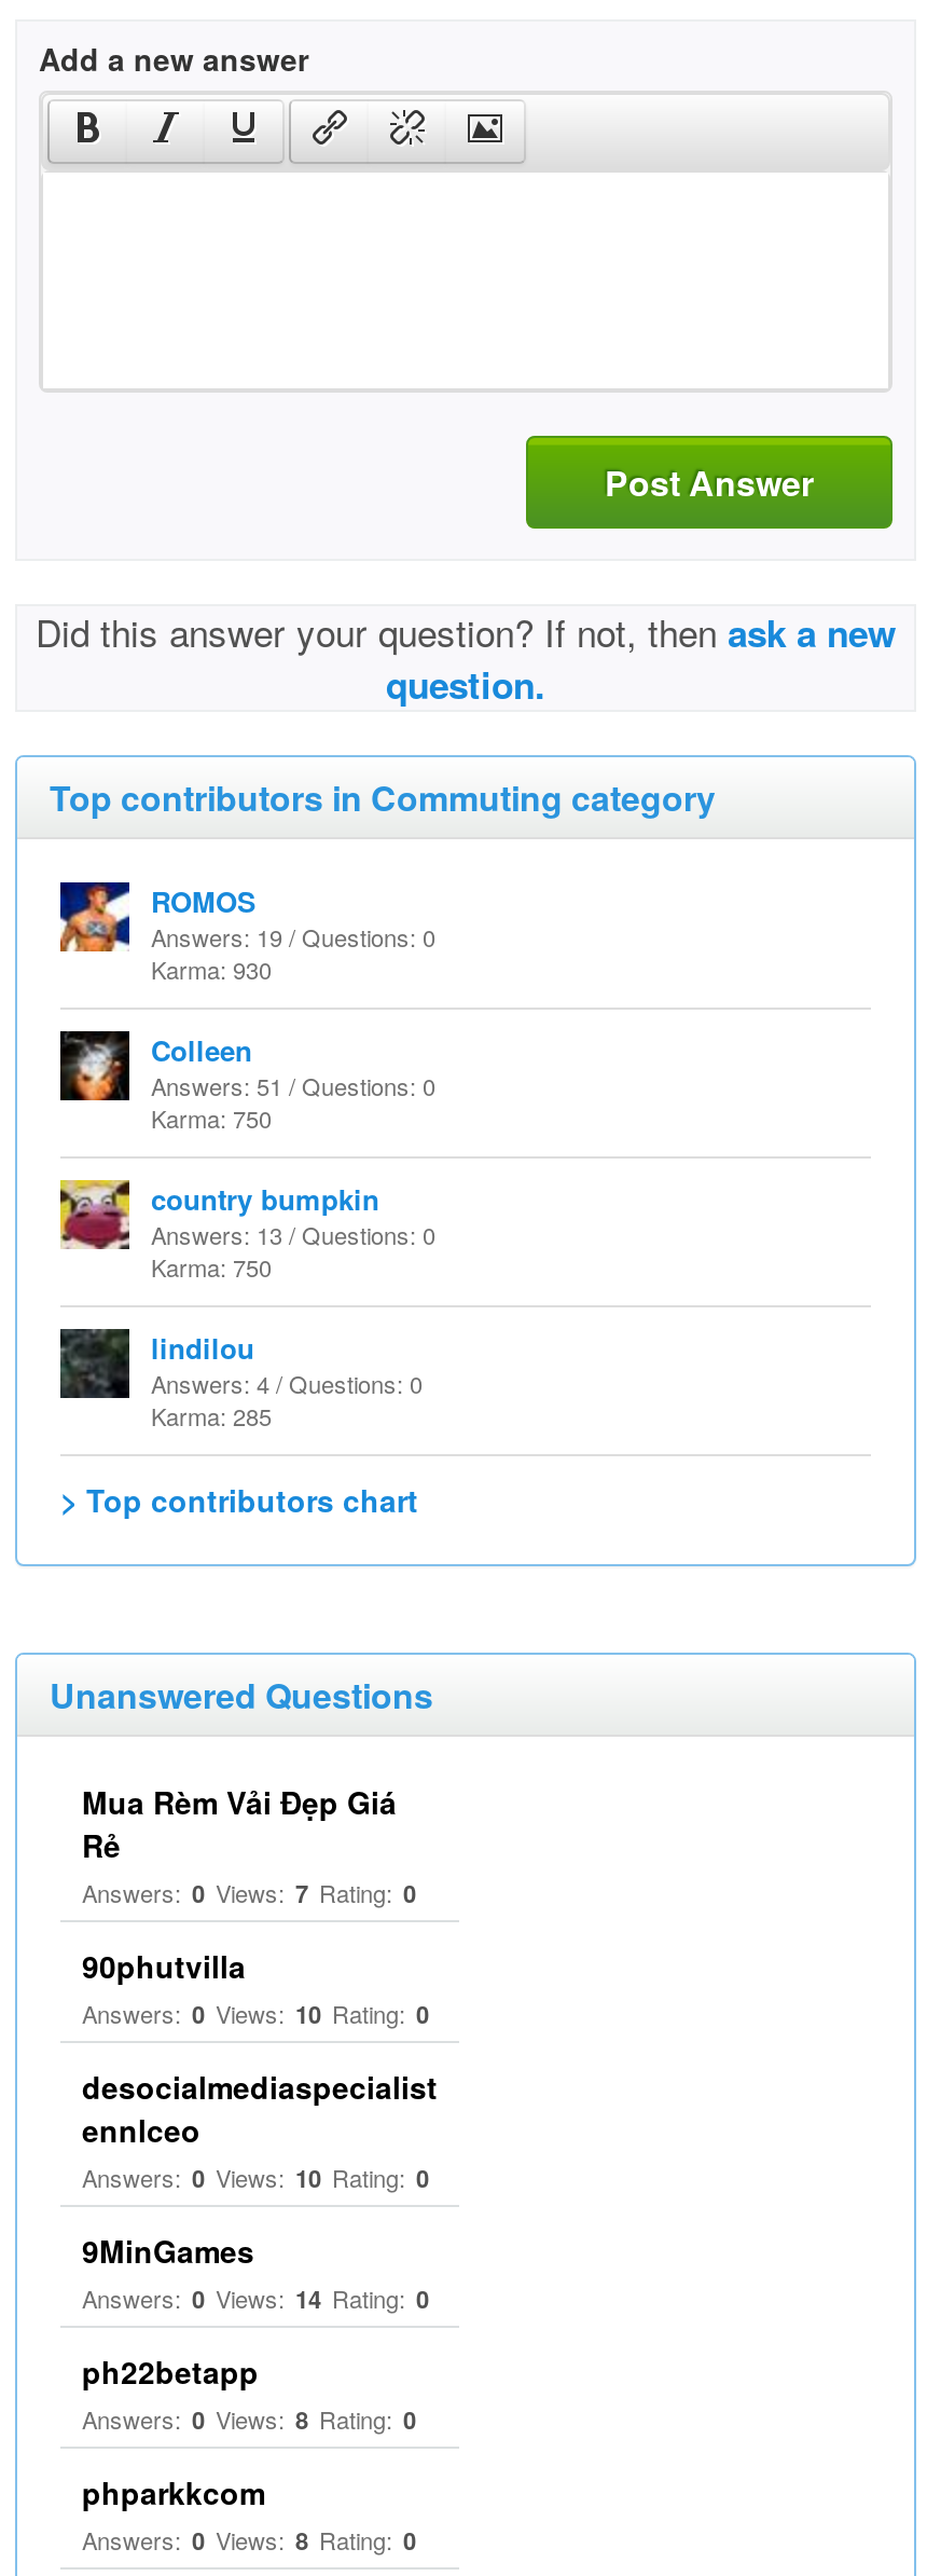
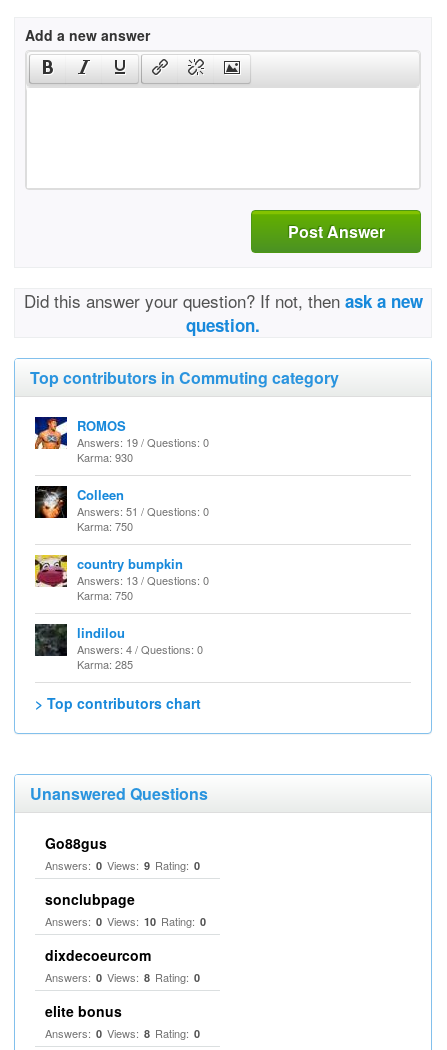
- Mua Rèm Vải Đẹp Giá
- Rẻ
- Answers: 0 Views: 7 Rating: 0
+ Go88gus
+ Answers: 0 Views: 9 Rating: 0

- 90phutvilla
+ sonclubpage

- desocialmediaspecialist
- ennlceo
- Answers: 0 Views: 10 Rating: 0
- 9MinGames
- Answers: 0 Views: 14 Rating: 0
- ph22betapp
+ dixdecoeurcom

- phparkkcom
+ elite bonus
